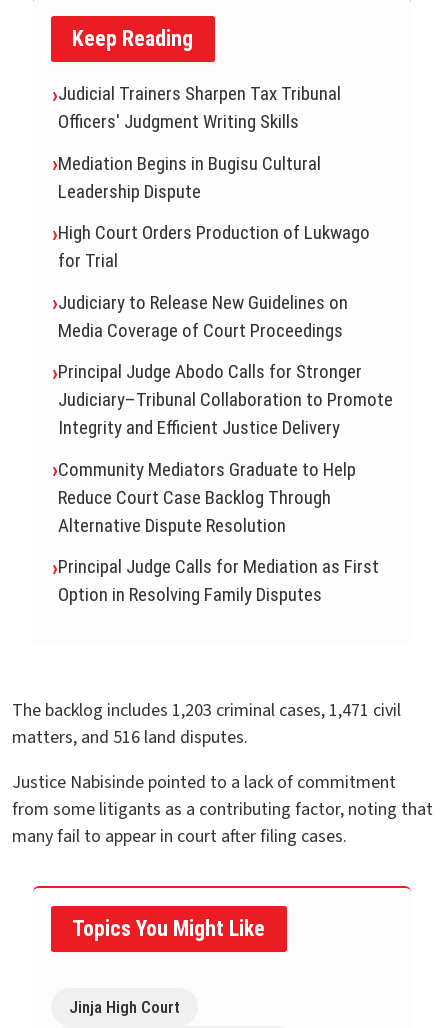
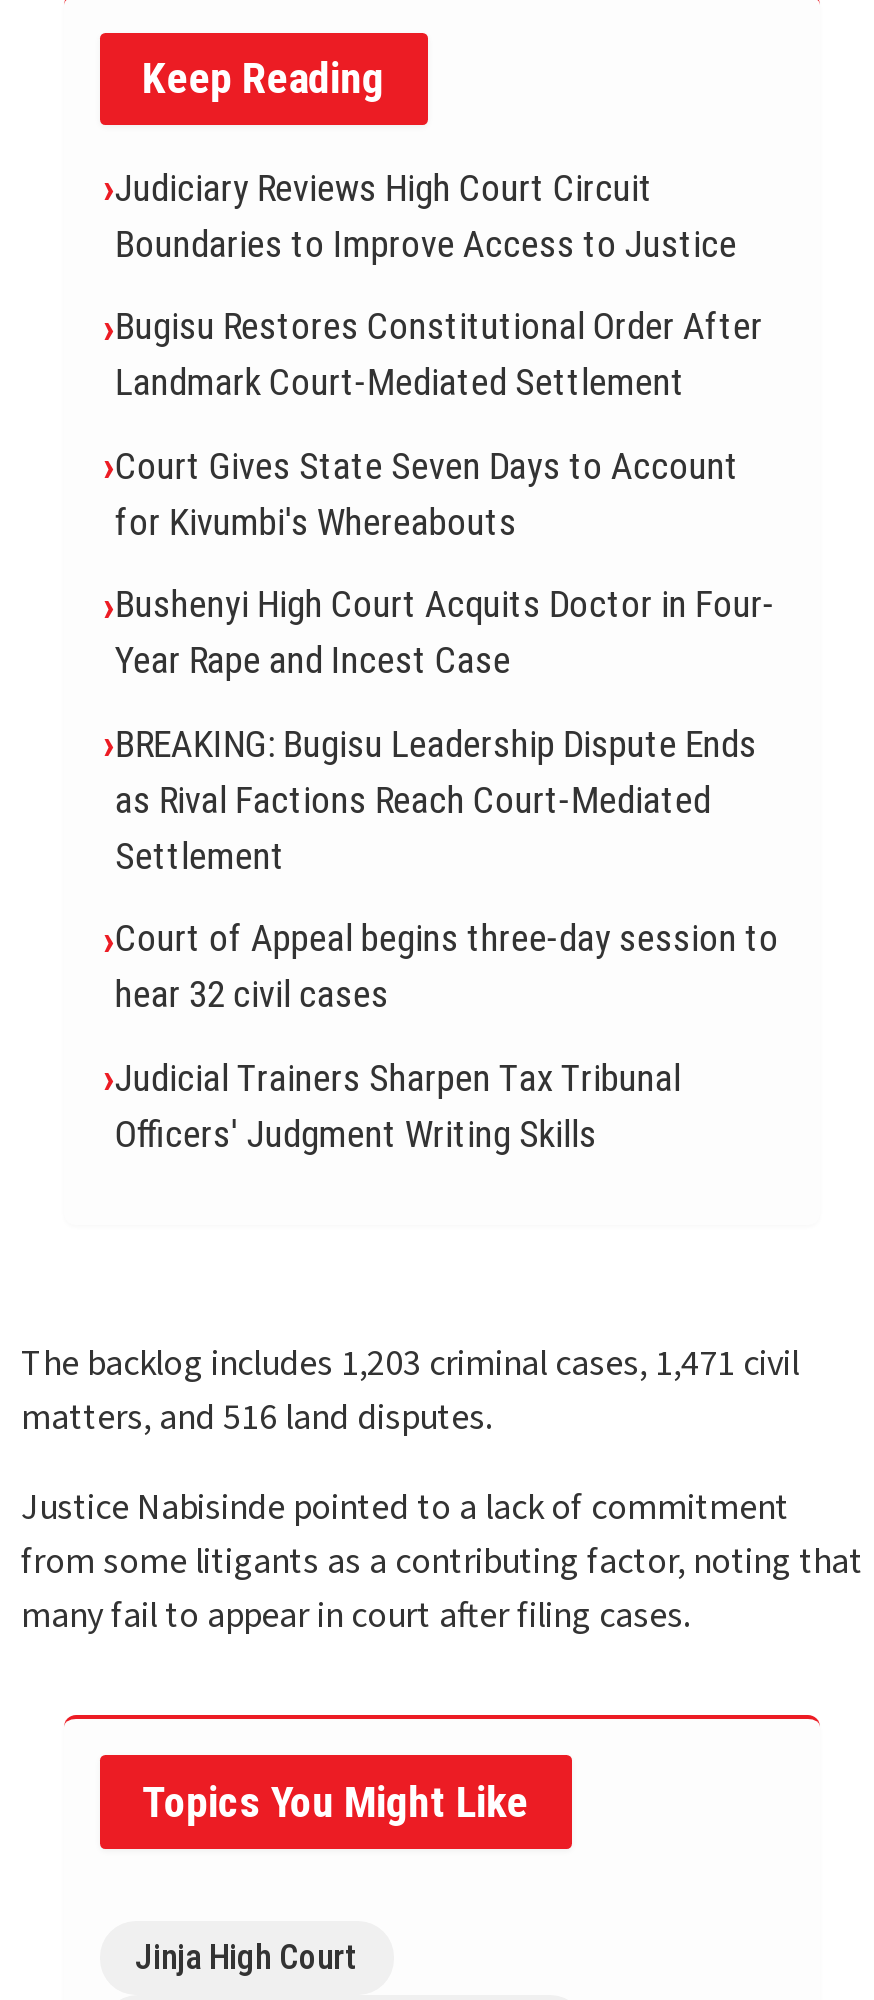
+ Judiciary Reviews High Court Circuit
+ Boundaries to Improve Access to Justice
+ Bugisu Restores Constitutional Order After
+ Landmark Court-Mediated Settlement
+ Court Gives State Seven Days to Account
+ for Kivumbi's Whereabouts
+ Bushenyi High Court Acquits Doctor in Four-
+ Year Rape and Incest Case
+ BREAKING: Bugisu Leadership Dispute Ends
+ as Rival Factions Reach Court-Mediated
+ Settlement
+ Court of Appeal begins three-day session to
+ hear 32 civil cases

moved down: Judicial Trainers Sharpen Tax Tribunal | Officers' Judgment Writing Skills

- Mediation Begins in Bugisu Cultural
- Leadership Dispute
- High Court Orders Production of Lukwago
- for Trial
- Judiciary to Release New Guidelines on
- Media Coverage of Court Proceedings
- Principal Judge Abodo Calls for Stronger
- Judiciary–Tribunal Collaboration to Promote
- Integrity and Efficient Justice Delivery
- Community Mediators Graduate to Help
- Reduce Court Case Backlog Through
- Alternative Dispute Resolution
- Principal Judge Calls for Mediation as First
- Option in Resolving Family Disputes
